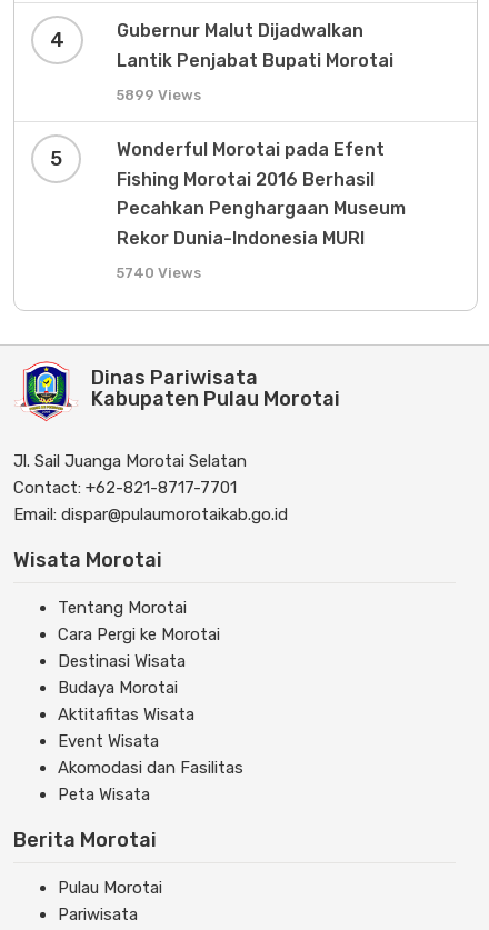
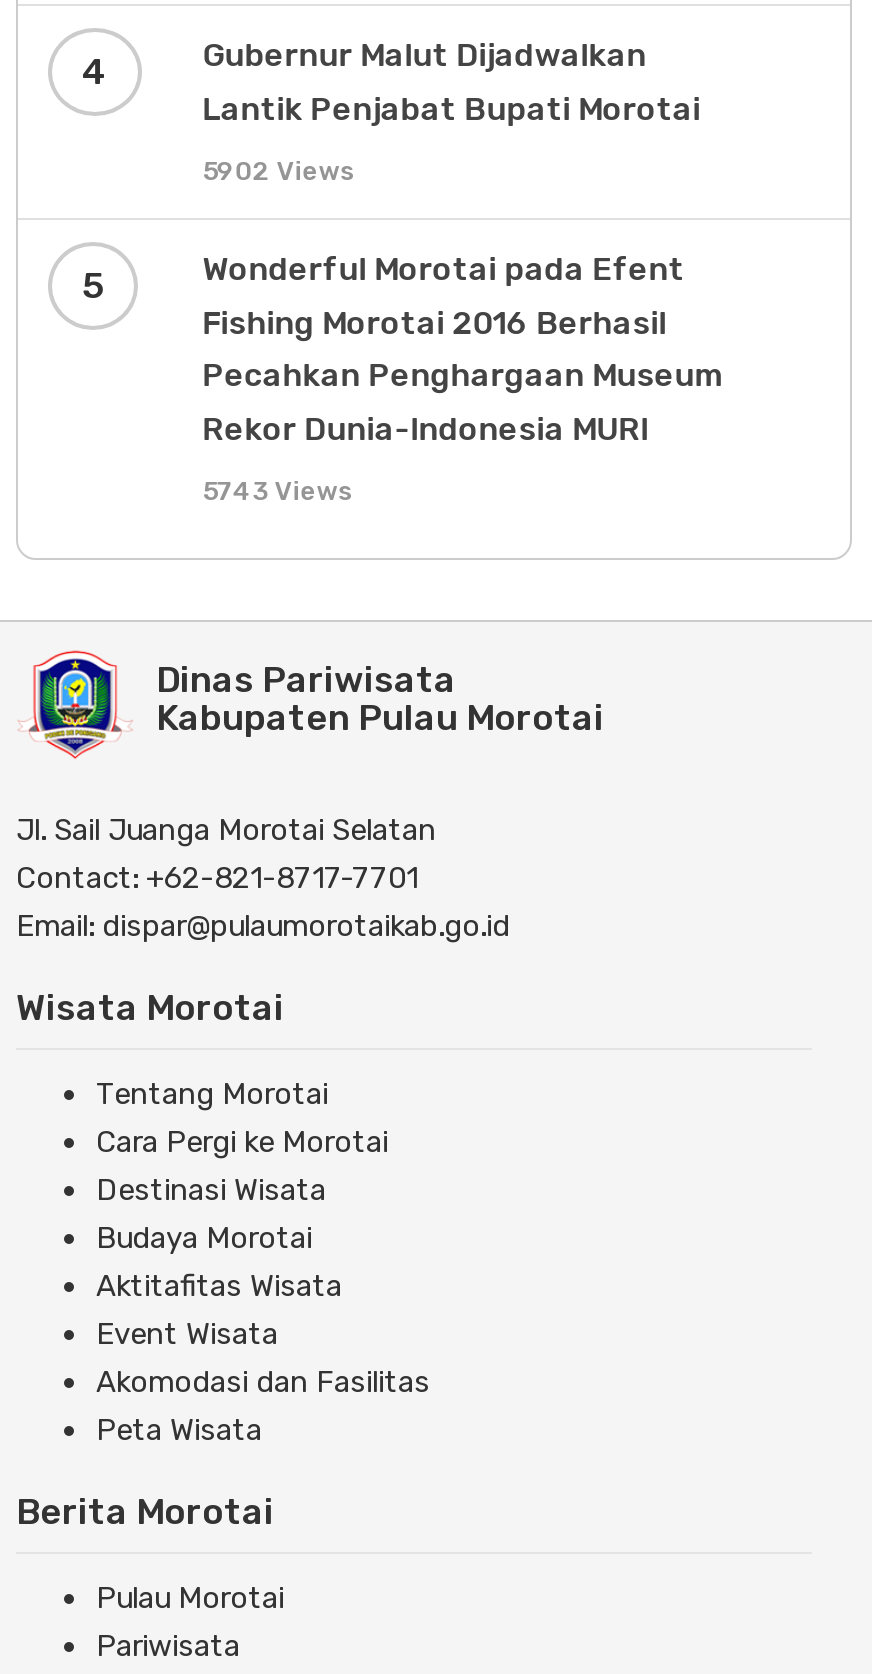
- 5899 Views
+ 5902 Views

- 5740 Views
+ 5743 Views
